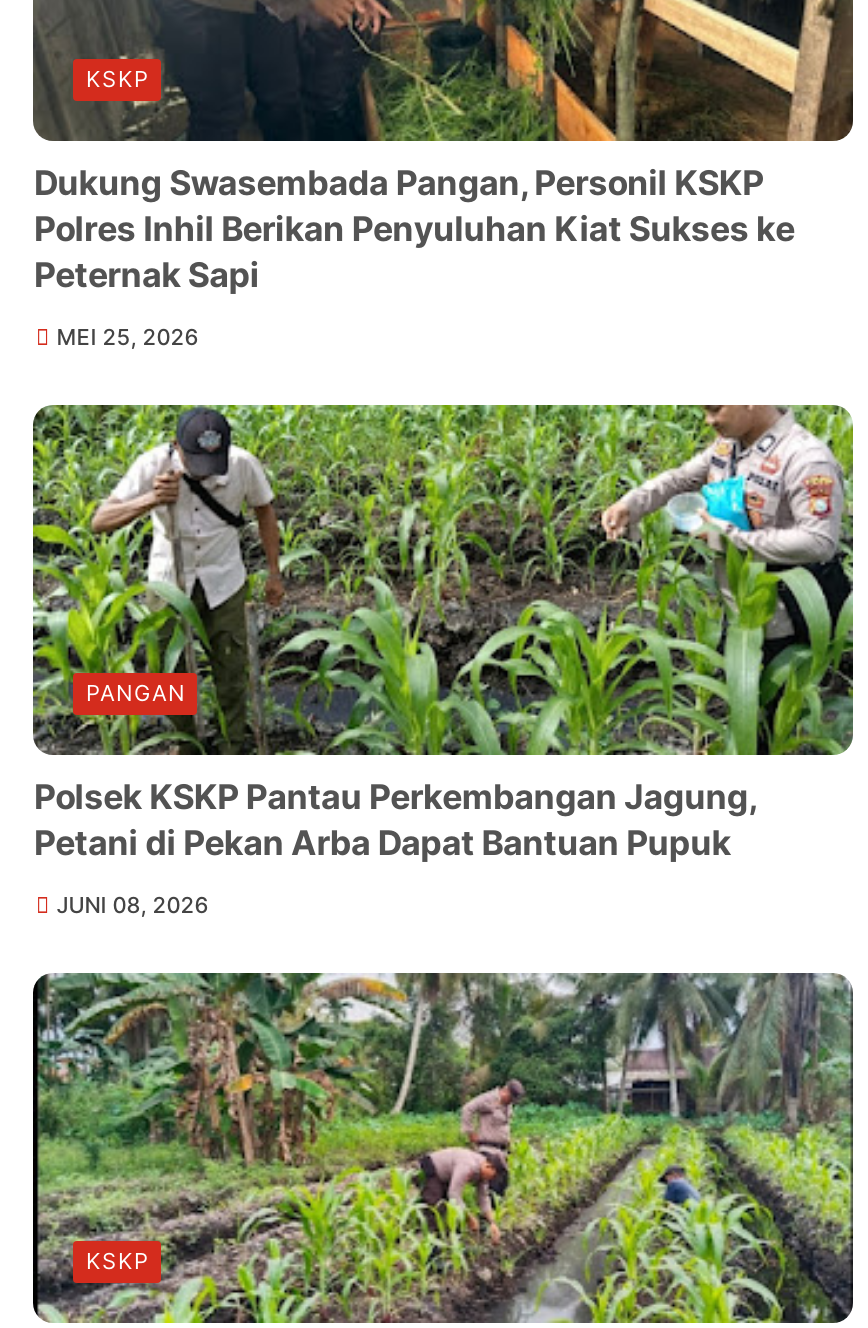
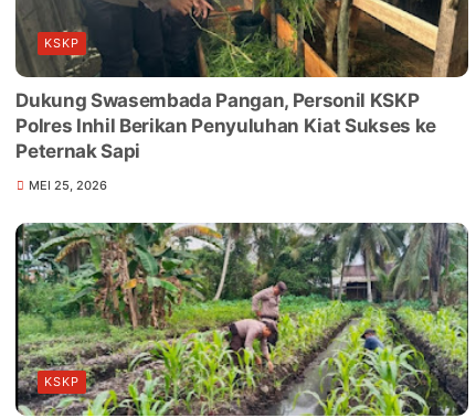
- [image]
- PANGAN
- Polsek KSKP Pantau Perkembangan Jagung,
- Petani di Pekan Arba Dapat Bantuan Pupuk
- JUNI 08, 2026
